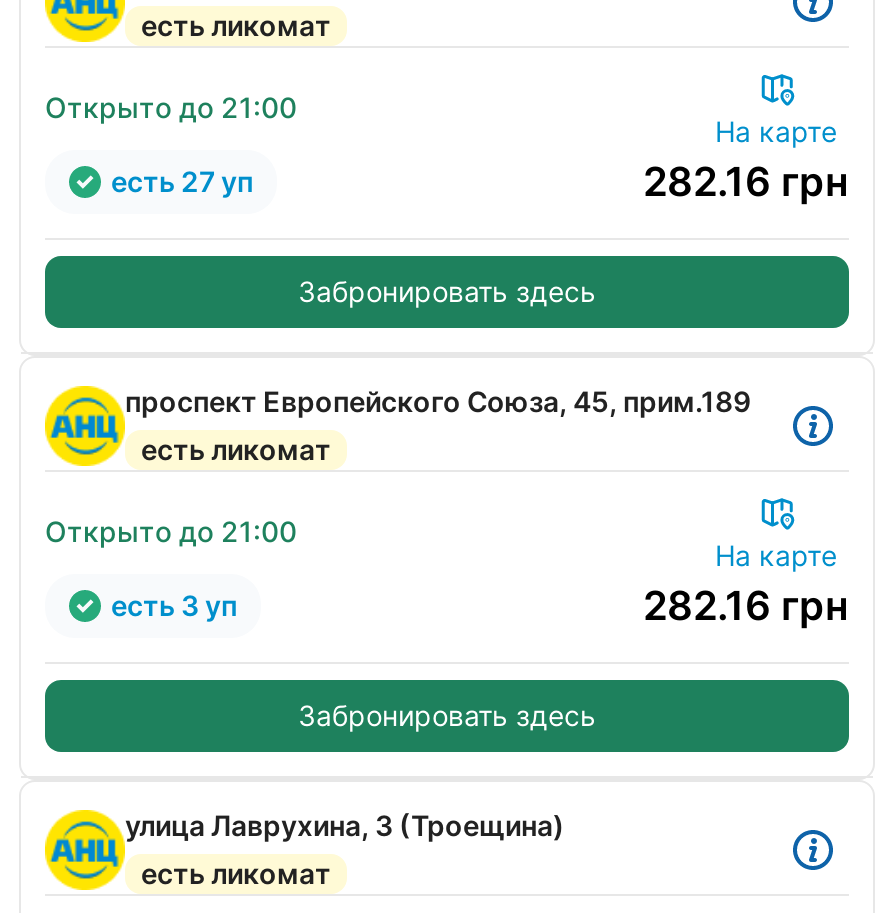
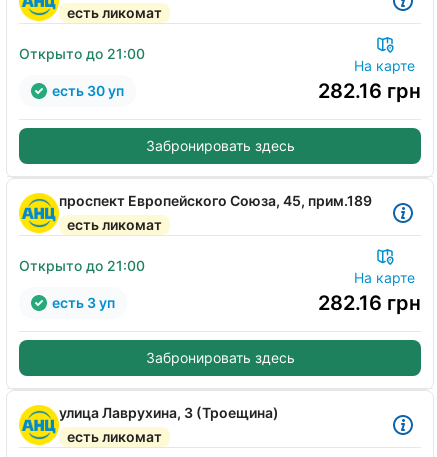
- есть 27 уп
+ есть 30 уп
